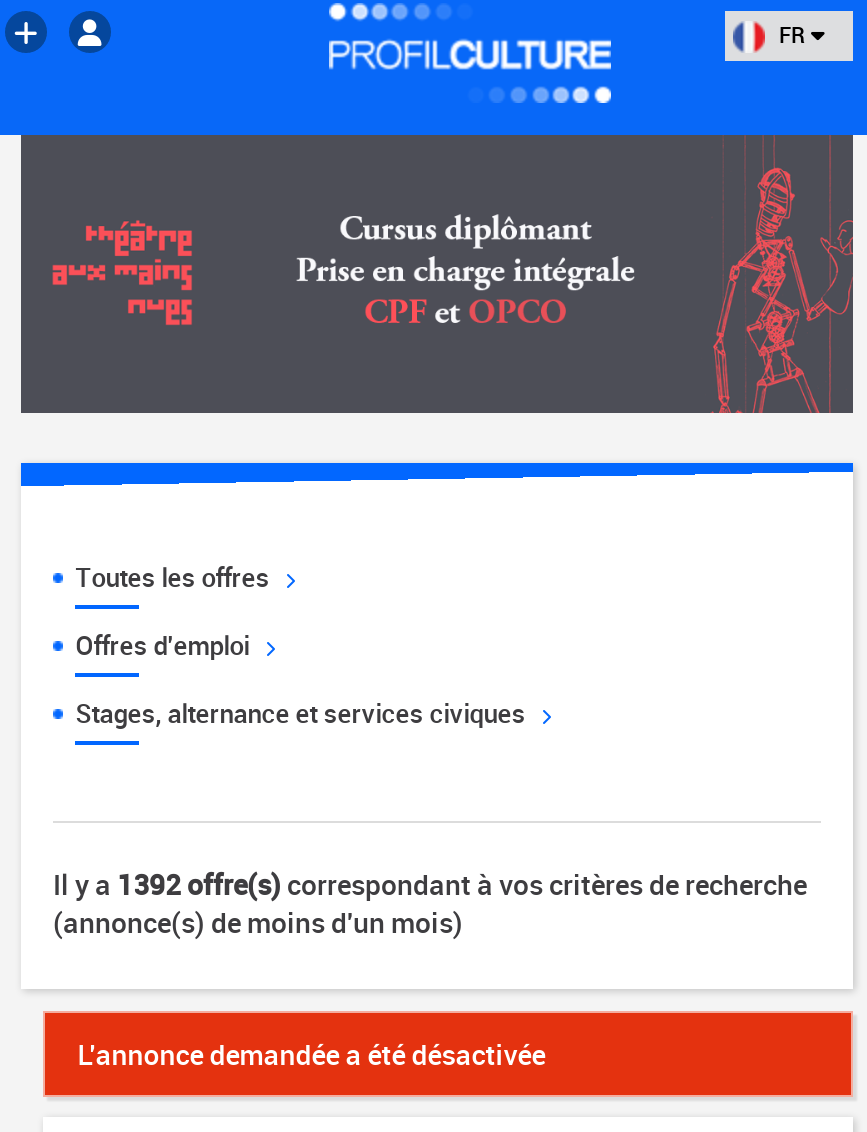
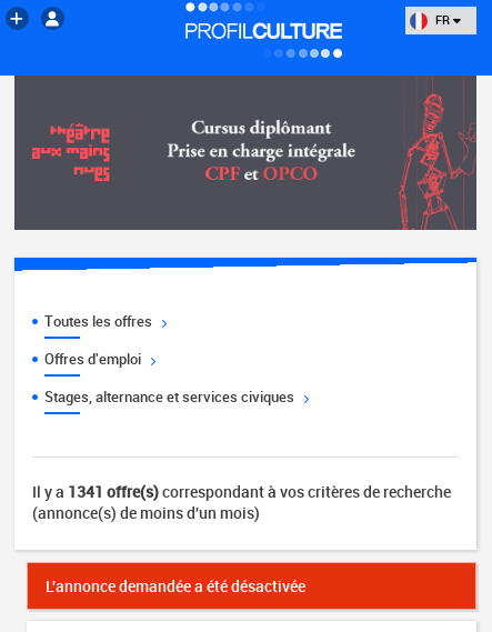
- Il y a 1392 offre(s) correspondant à vos critères de recherche
+ Il y a 1341 offre(s) correspondant à vos critères de recherche
